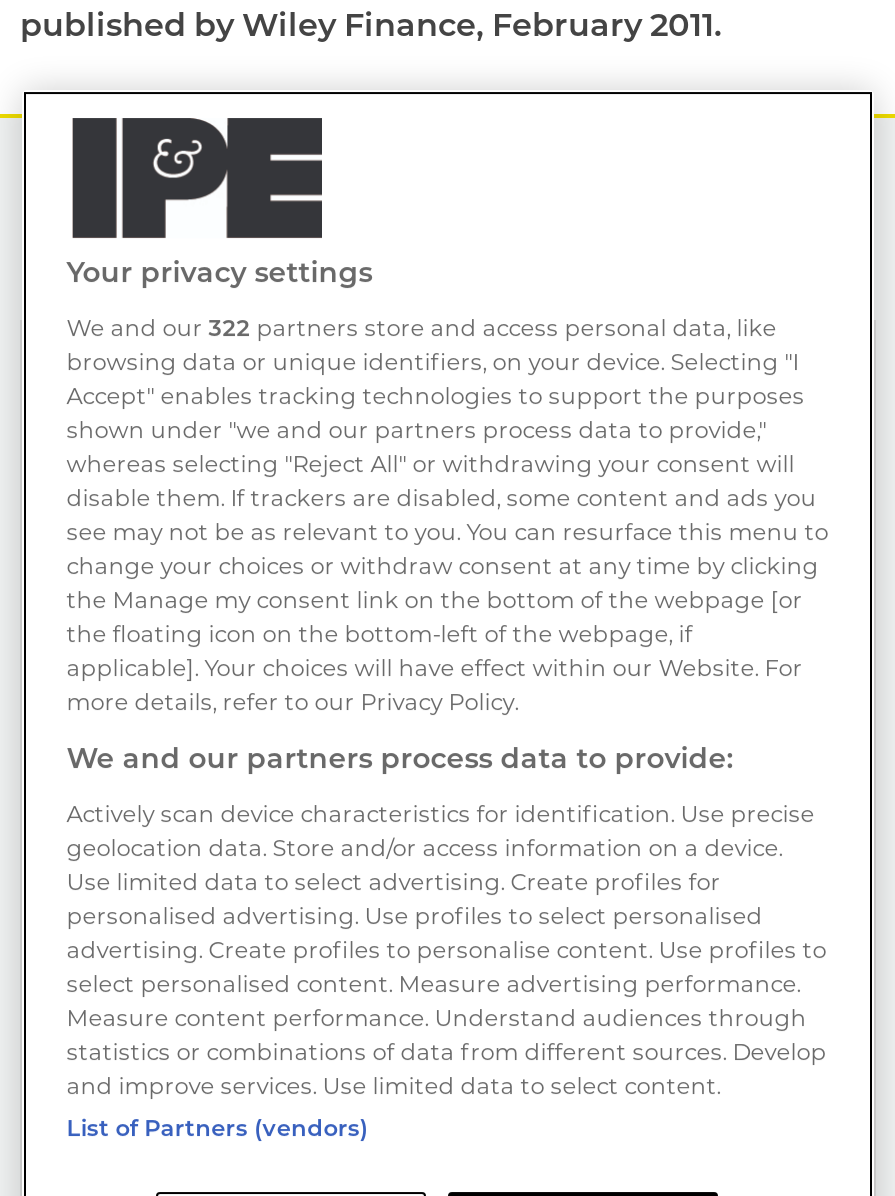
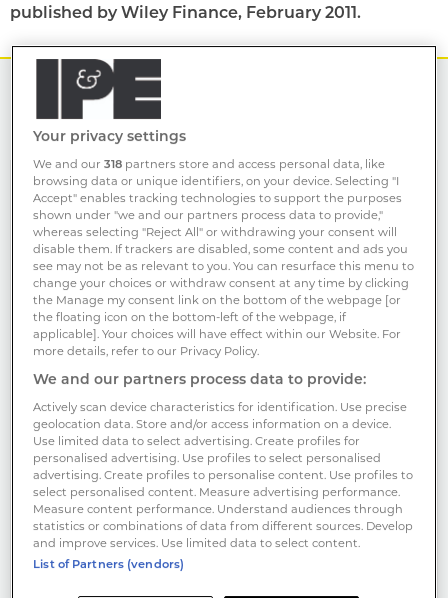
- We and our 322 partners store and access personal data, like
+ We and our 318 partners store and access personal data, like
